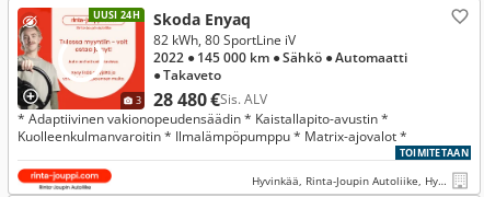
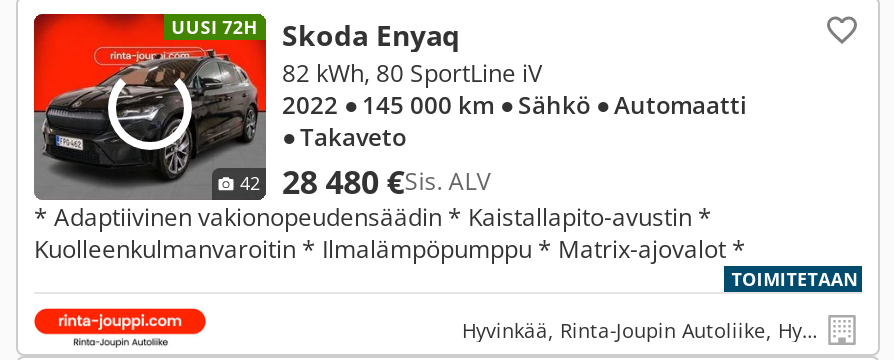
- [image]
- UUSI 24H Skoda Enyaq
+ [image]
+ UUSI 72H Skoda Enyaq

- 3 28 480 €Sis. ALV
+ 42 28 480 €Sis. ALV
